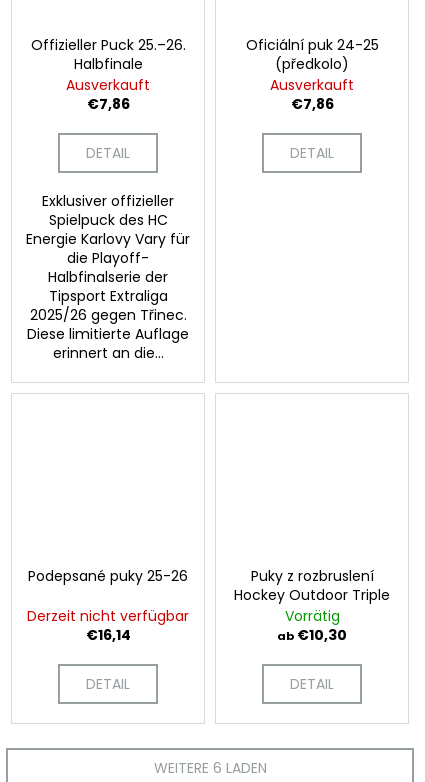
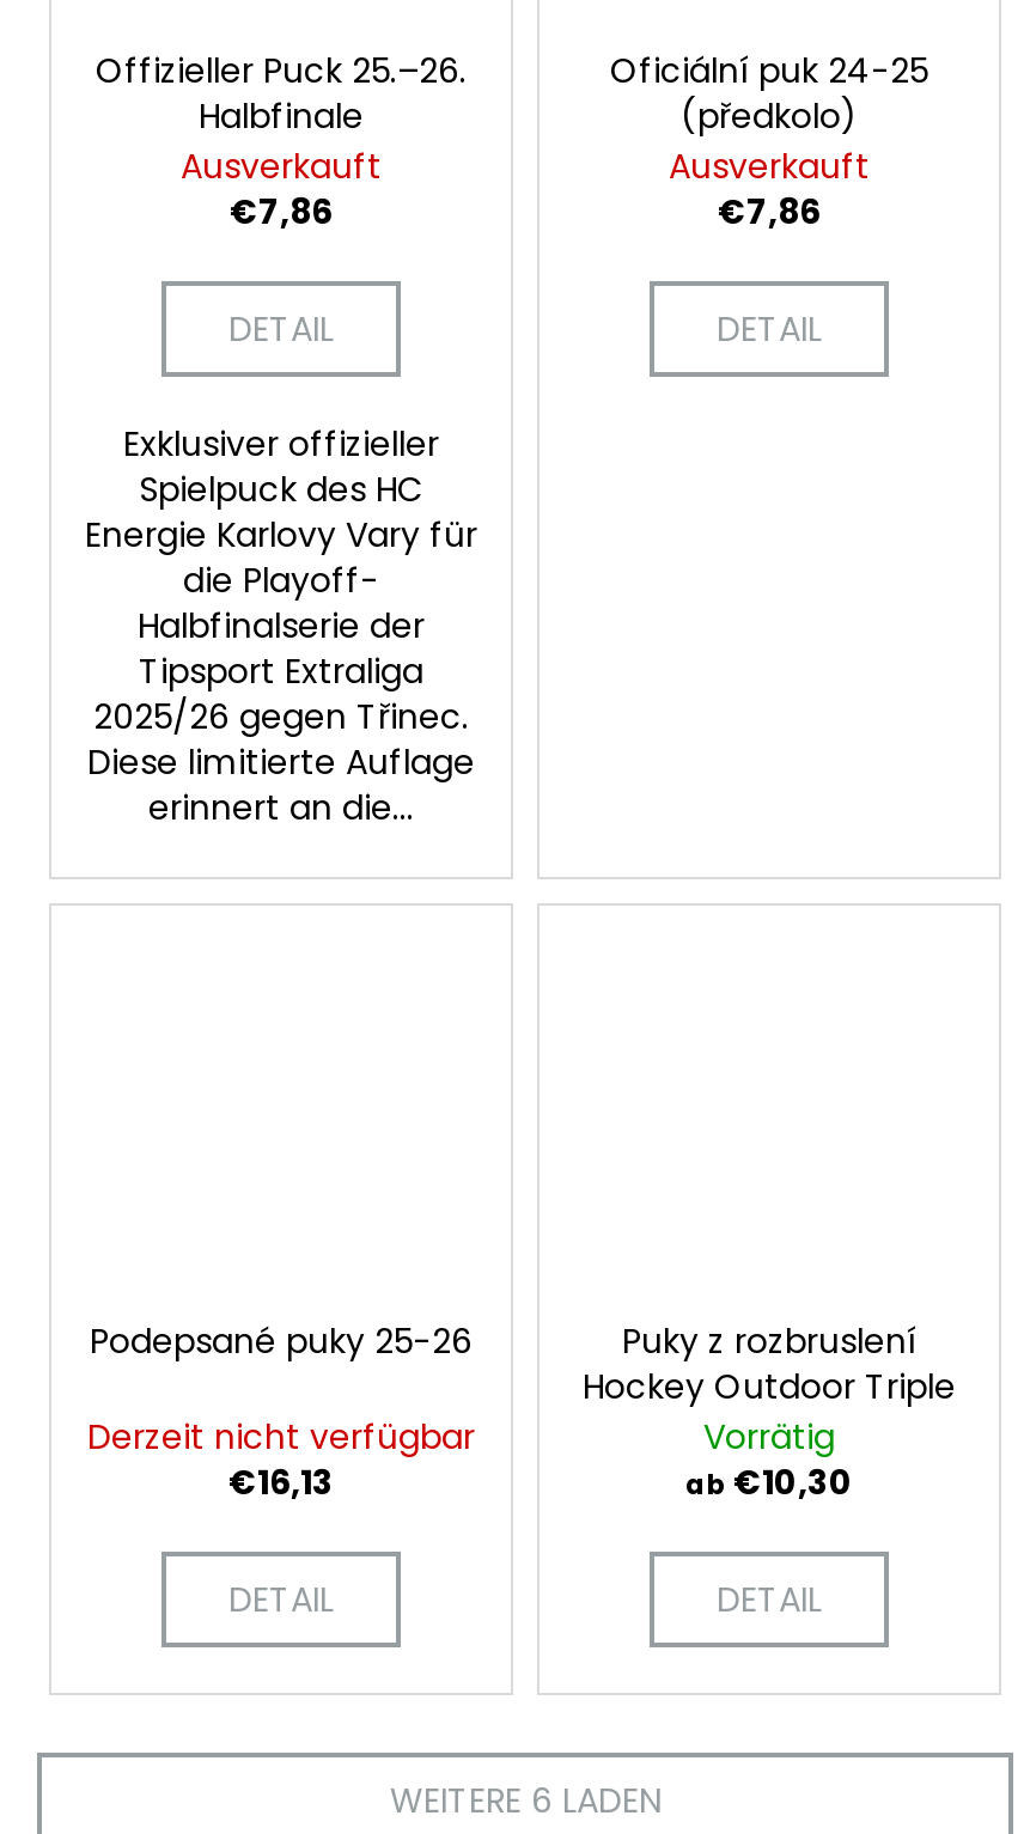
- €16,14
+ €16,13
